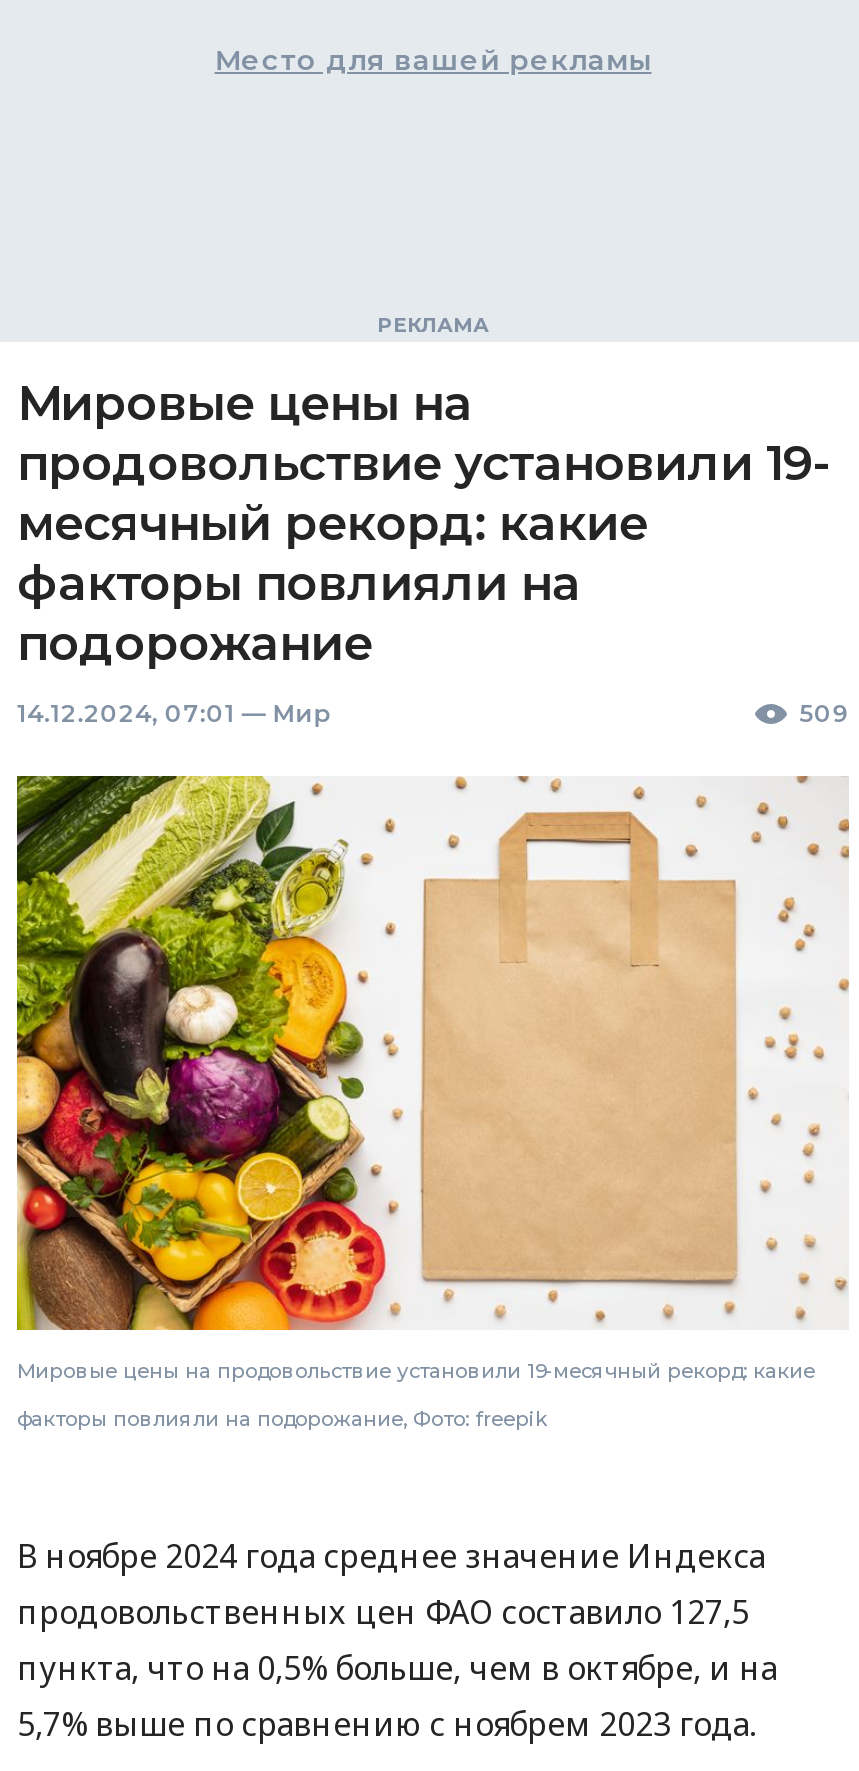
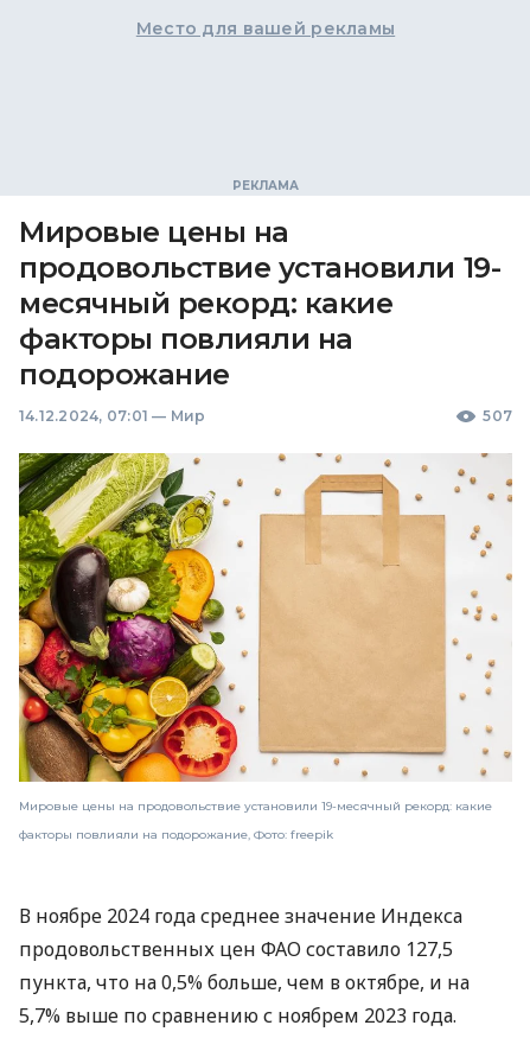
- 509
+ 507
